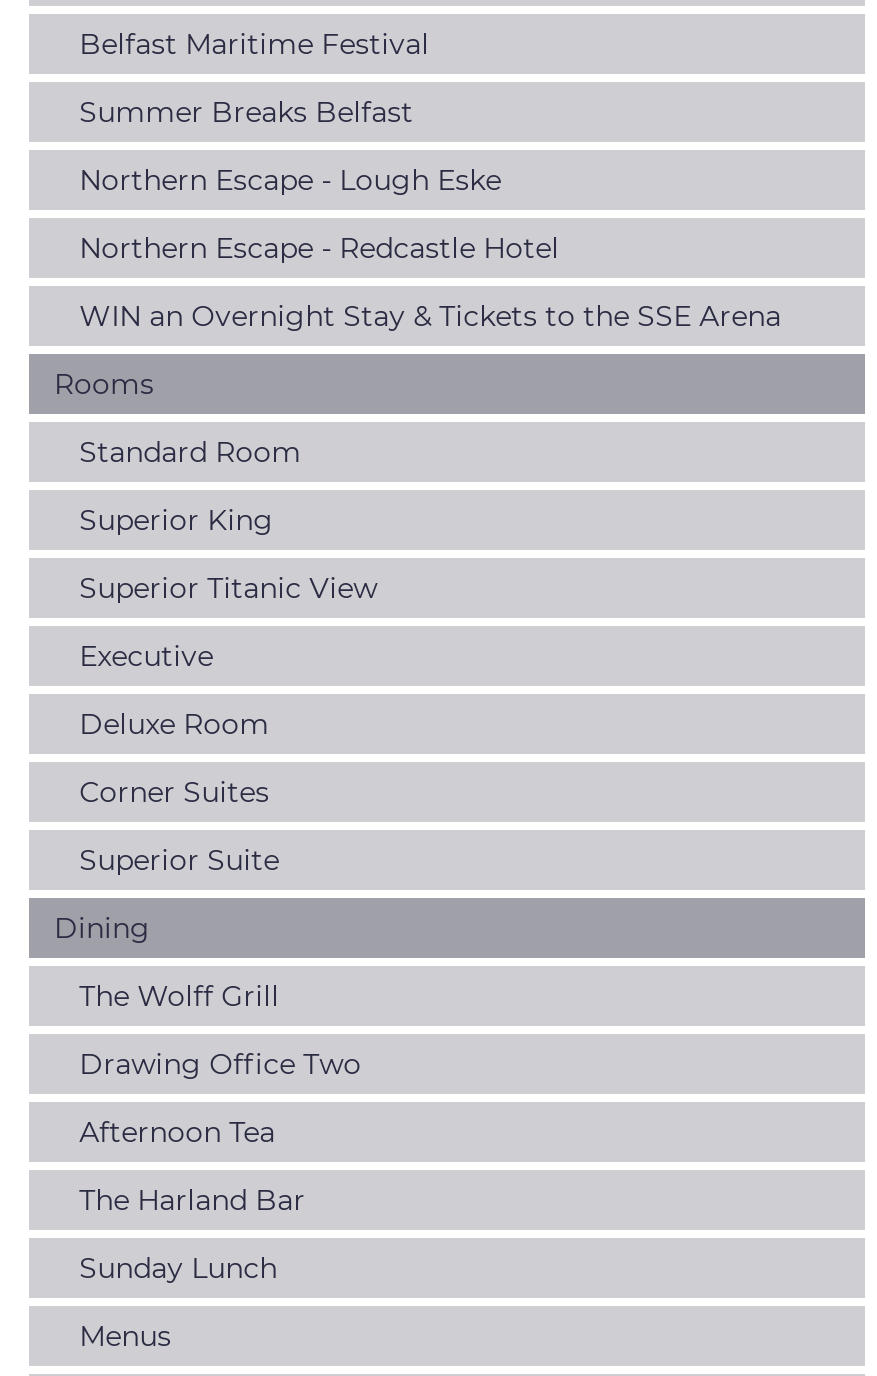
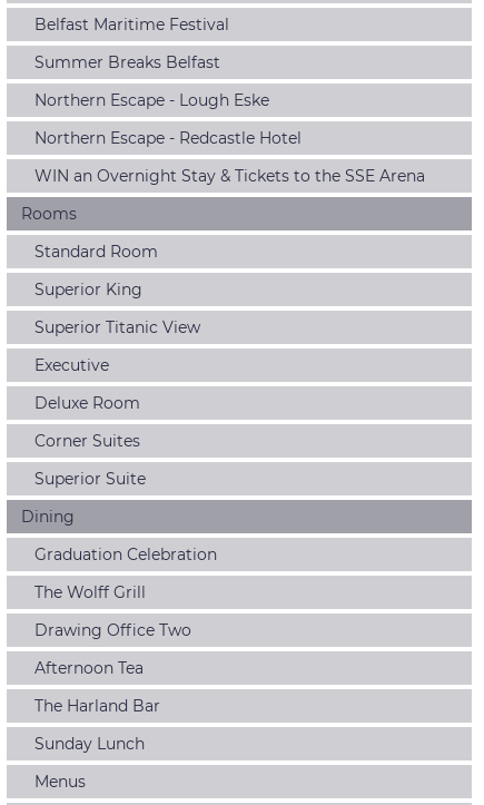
+ Graduation Celebration
